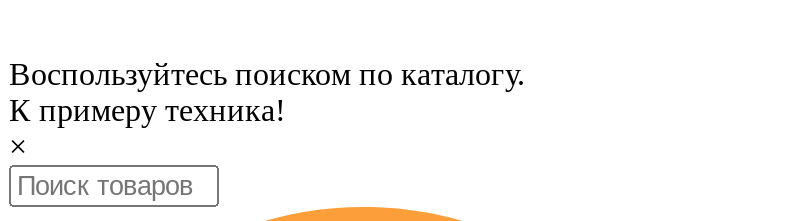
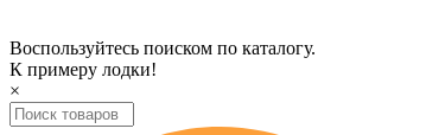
- К примеру техника!
+ К примеру лодки!
